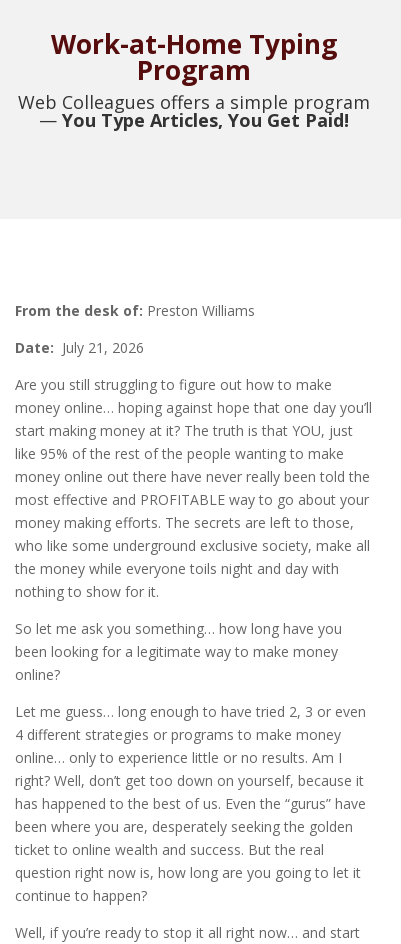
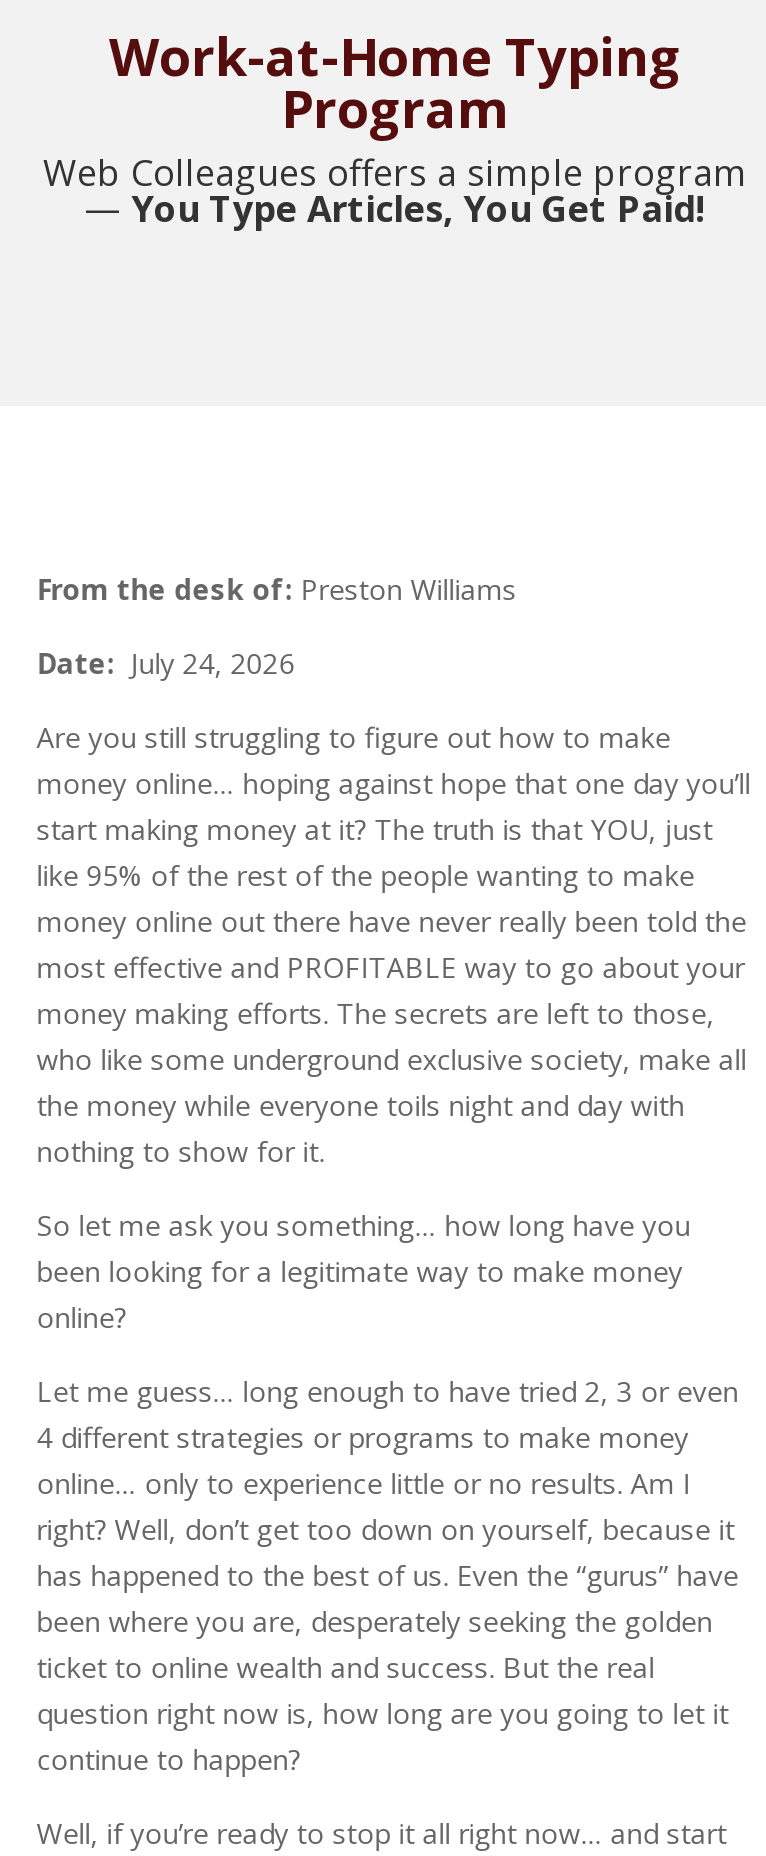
- Date: July 21, 2026
+ Date: July 24, 2026
